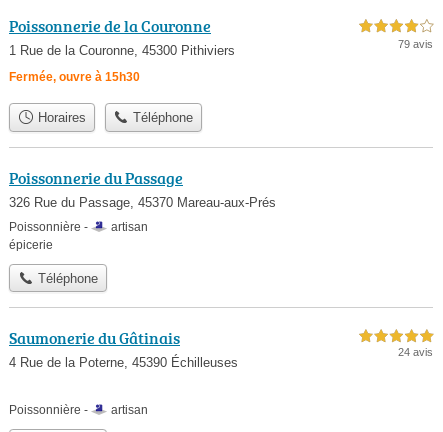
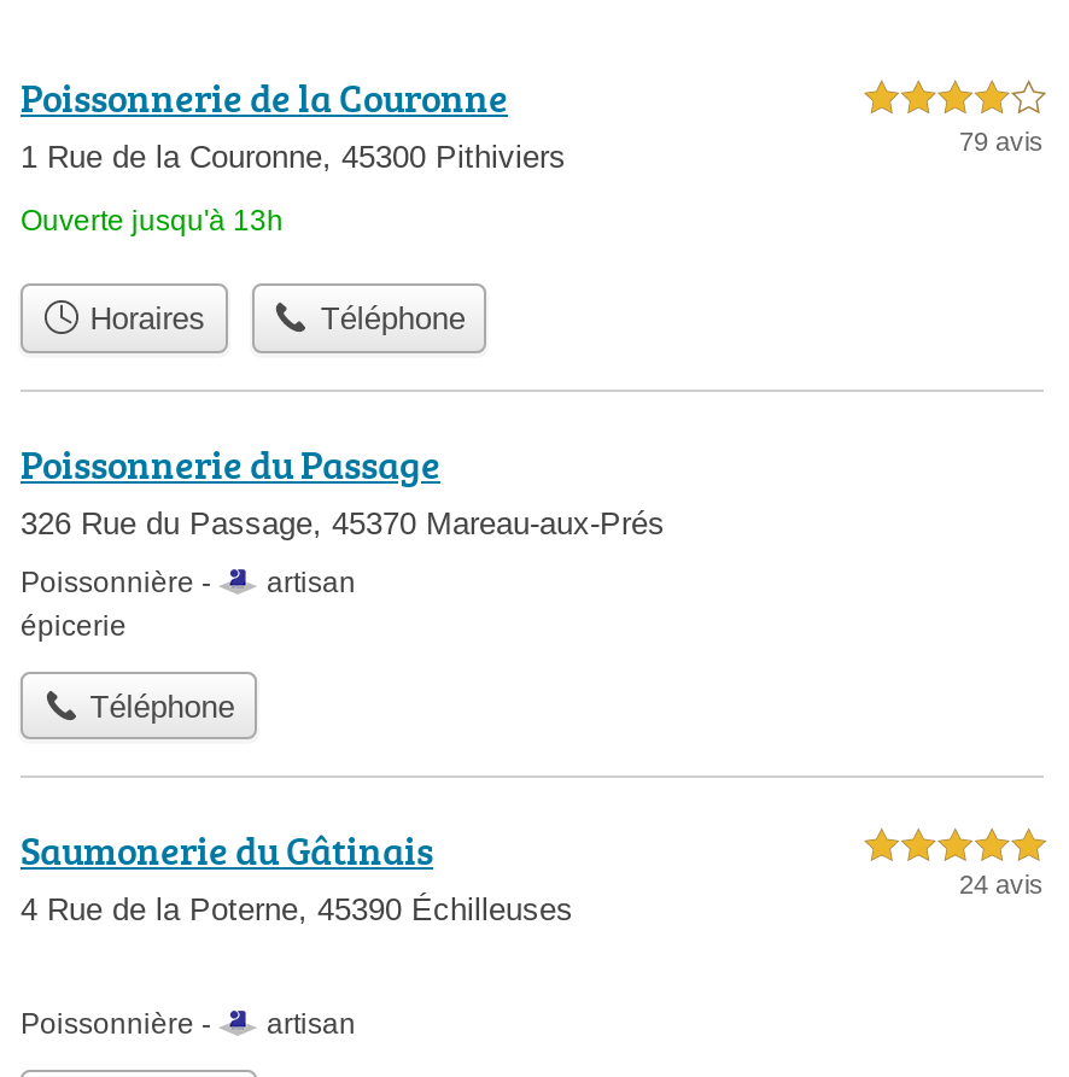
- Fermée, ouvre à 15h30
+ Ouverte jusqu'à 13h
